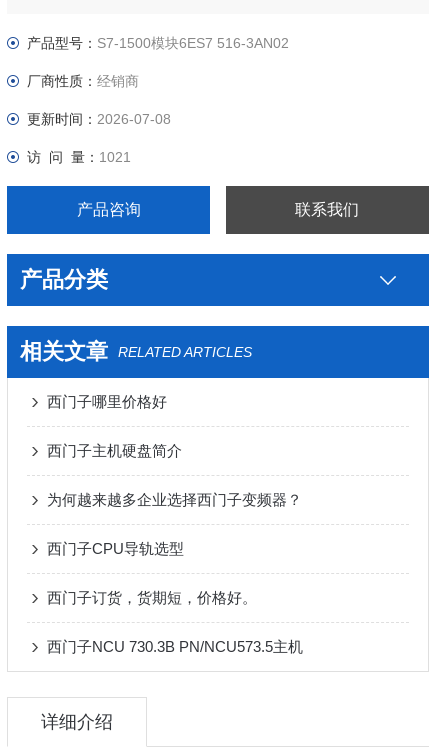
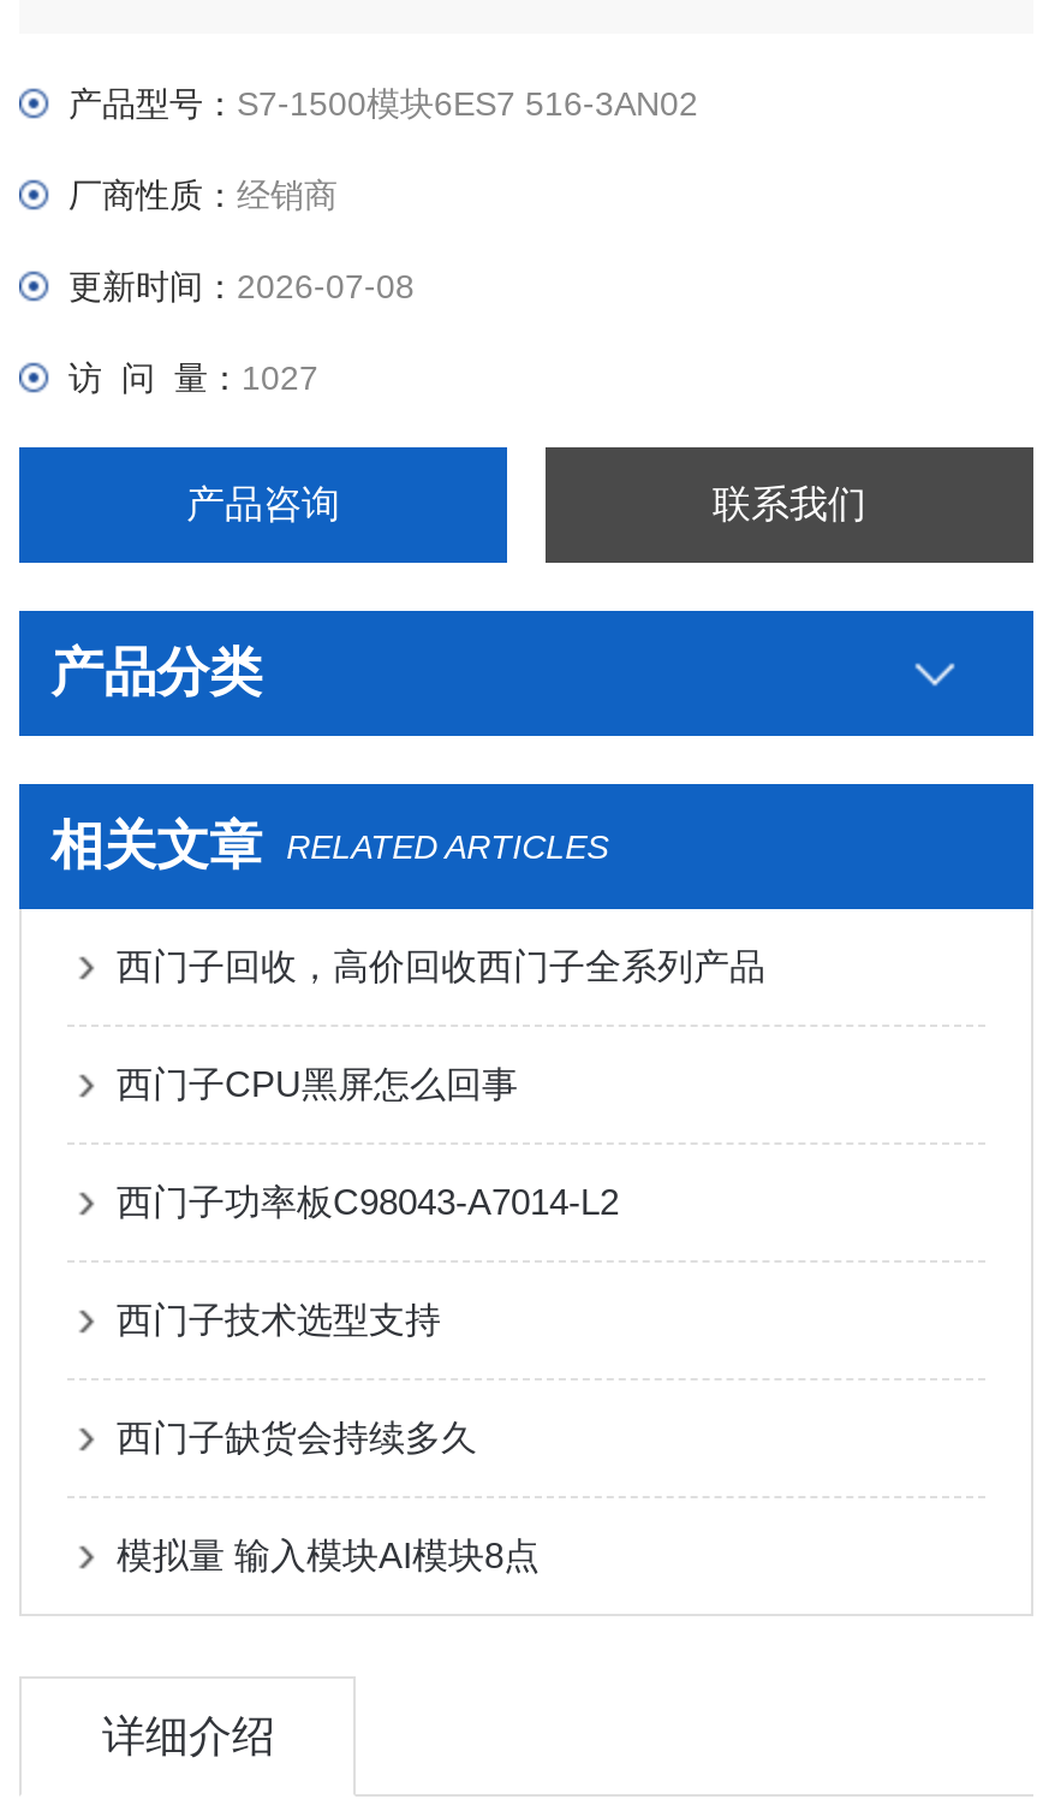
- 访 问 量：1021
+ 访 问 量：1027

- 西门子哪里价格好
+ 西门子回收，高价回收西门子全系列产品

- 西门子主机硬盘简介
+ 西门子CPU黑屏怎么回事

- 为何越来越多企业选择西门子变频器？
+ 西门子功率板C98043-A7014-L2

- 西门子CPU导轨选型
+ 西门子技术选型支持

- 西门子订货，货期短，价格好。
+ 西门子缺货会持续多久

- 西门子NCU 730.3B PN/NCU573.5主机
+ 模拟量 输入模块AI模块8点
